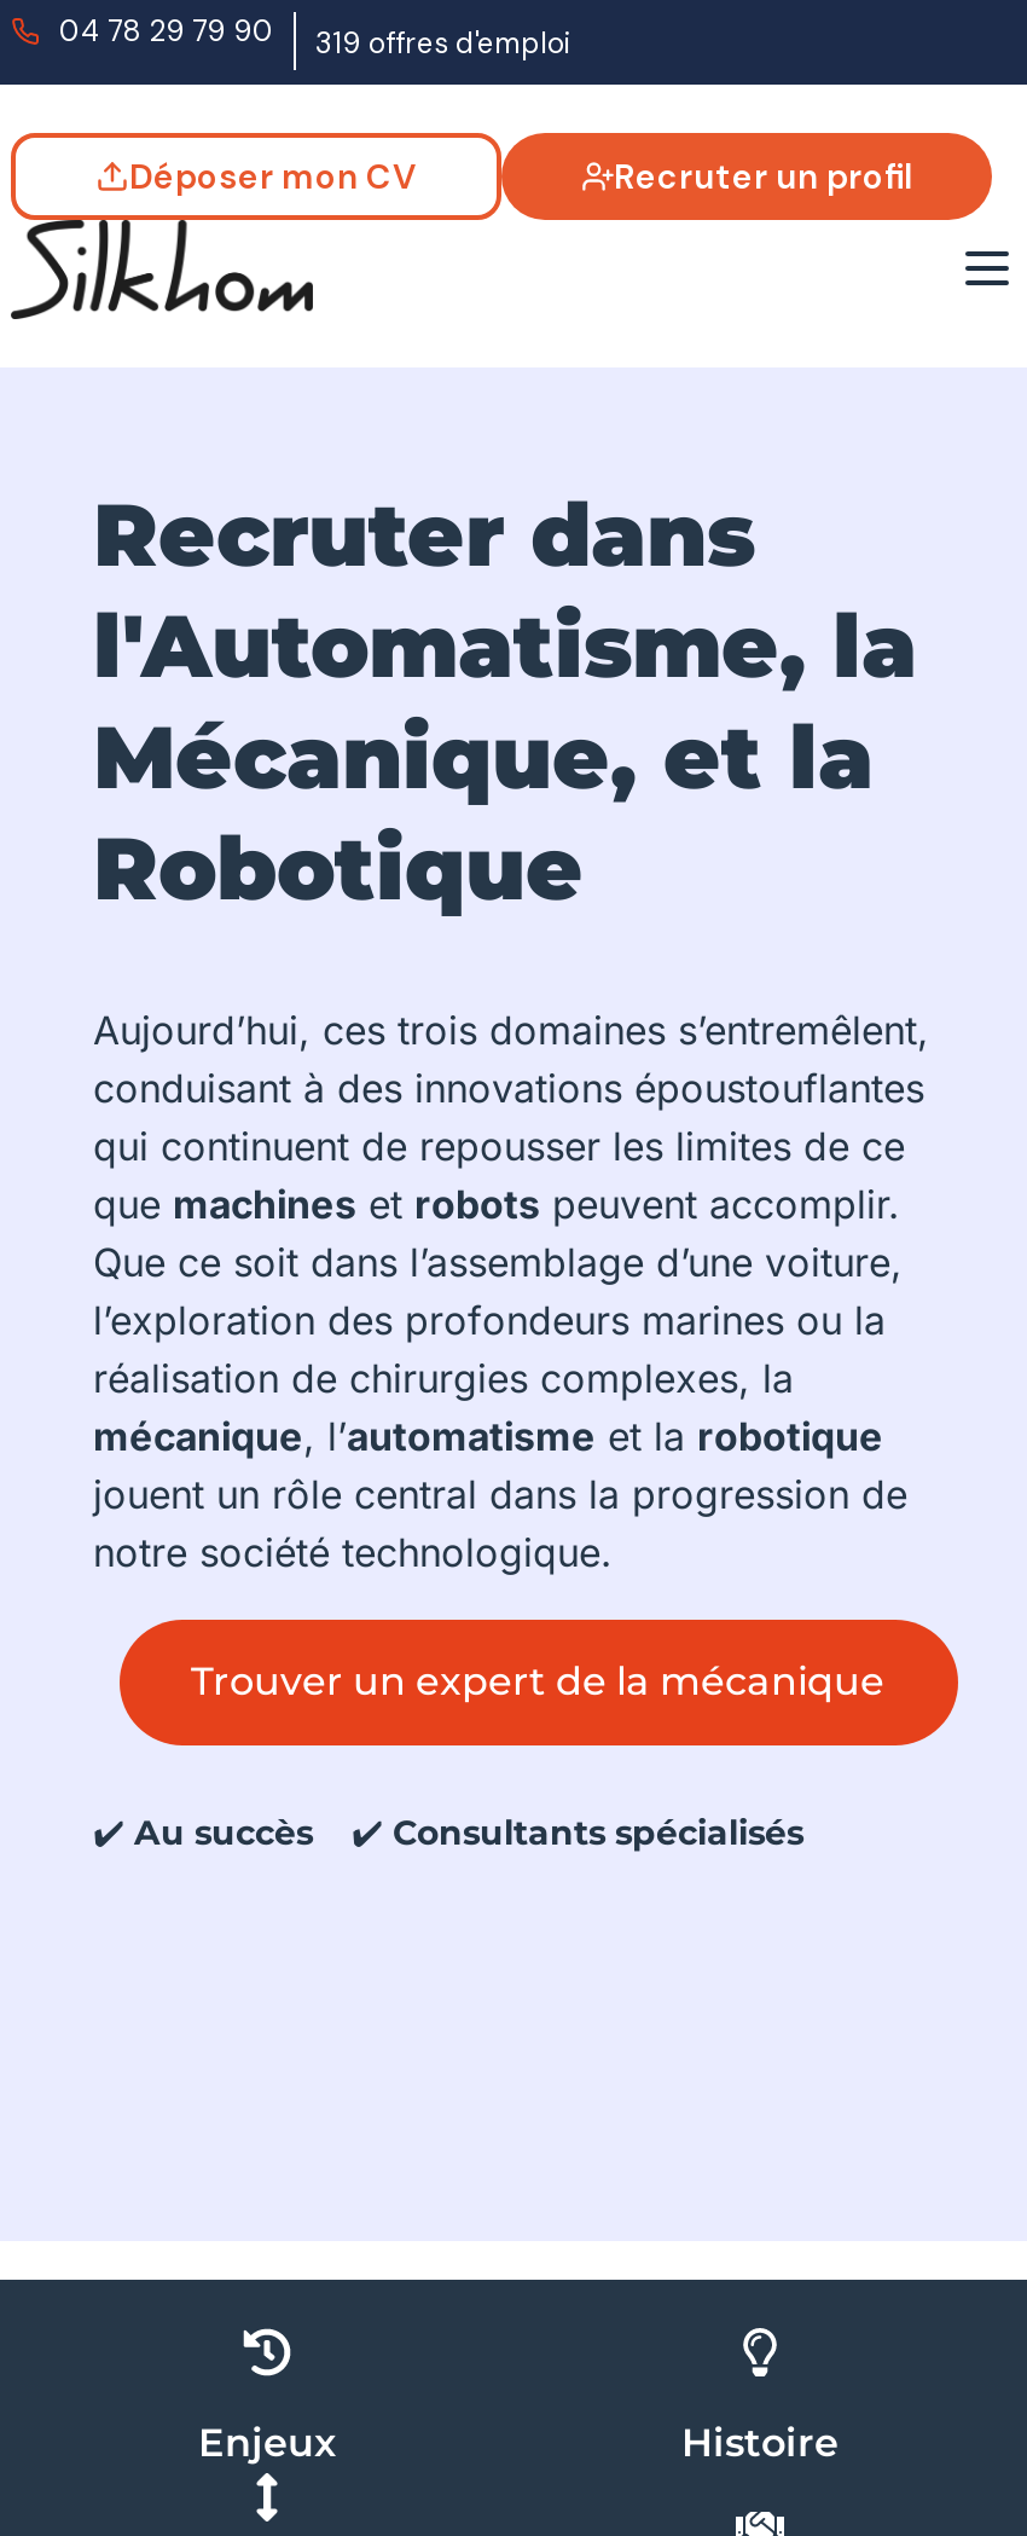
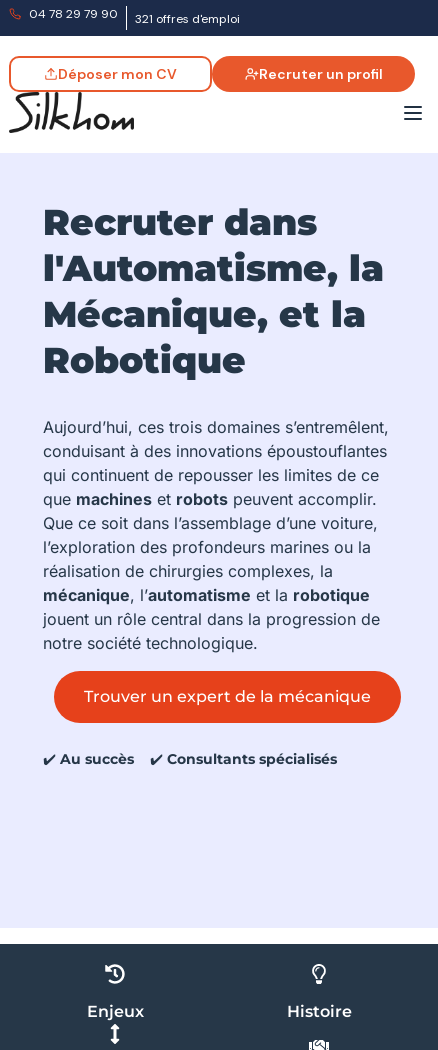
- 319 offres d'emploi
+ 321 offres d'emploi
